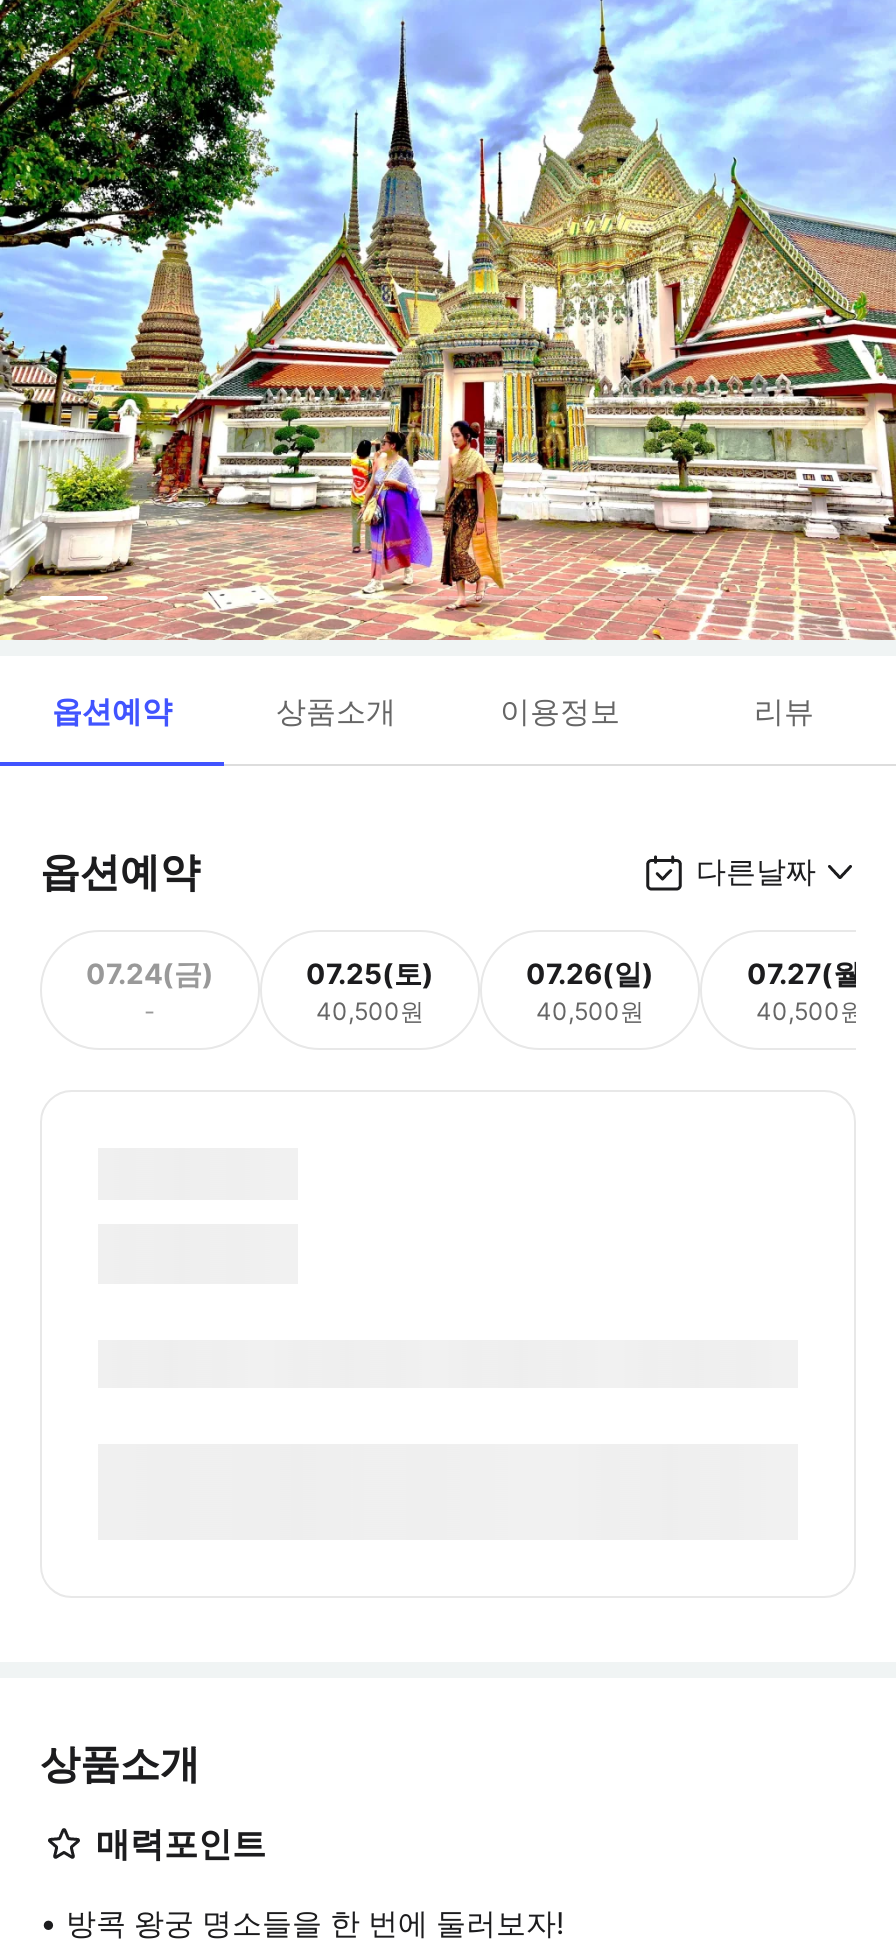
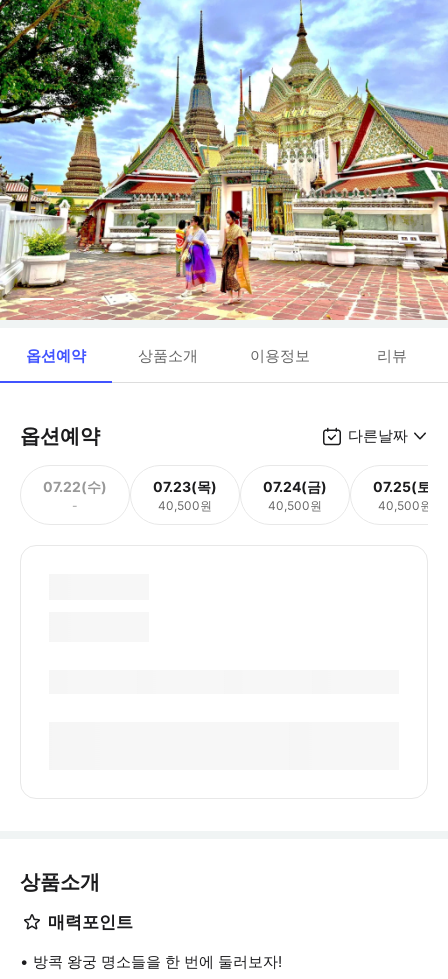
- 07.24(금)
+ 07.22(수)

- 07.25(토)
+ 07.23(목)

- 07.26(일)
+ 07.24(금)

- 07.27(월)
+ 07.25(토)
